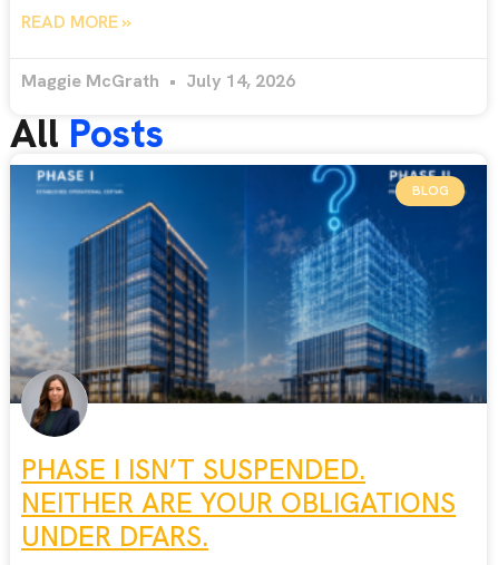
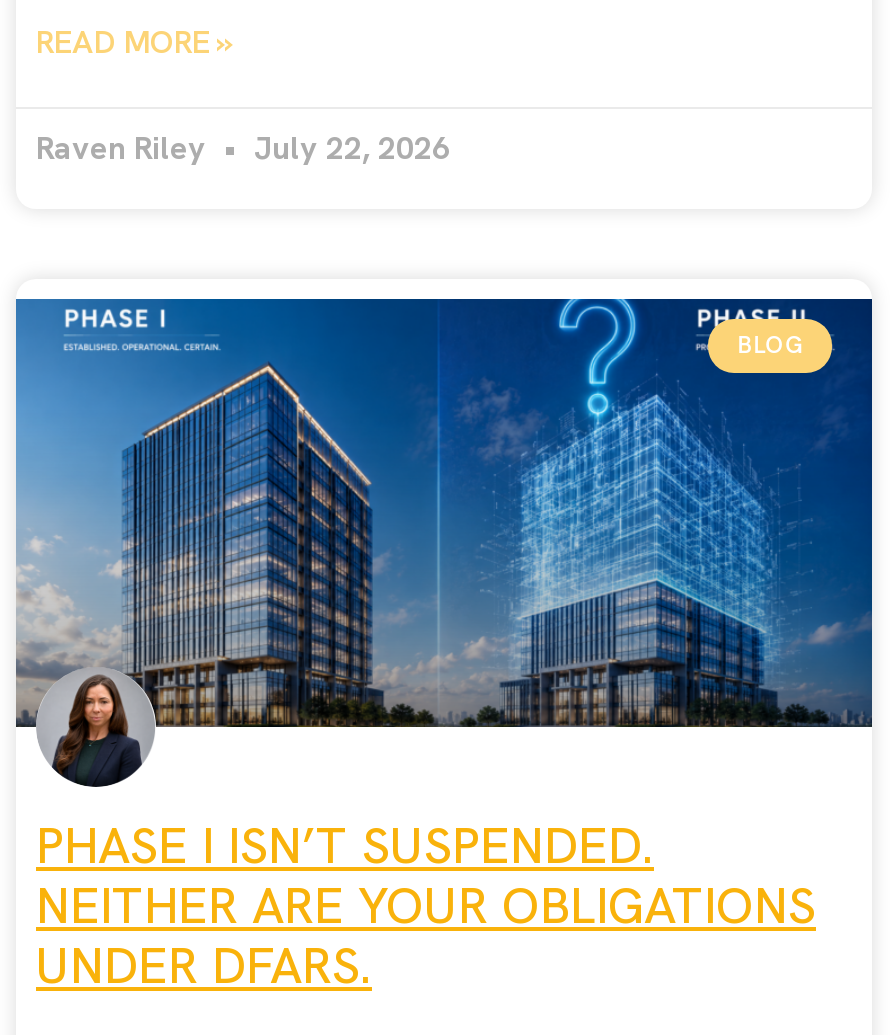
- Maggie McGrath
- July 14, 2026
- All Posts
+ Raven Riley
+ July 22, 2026
